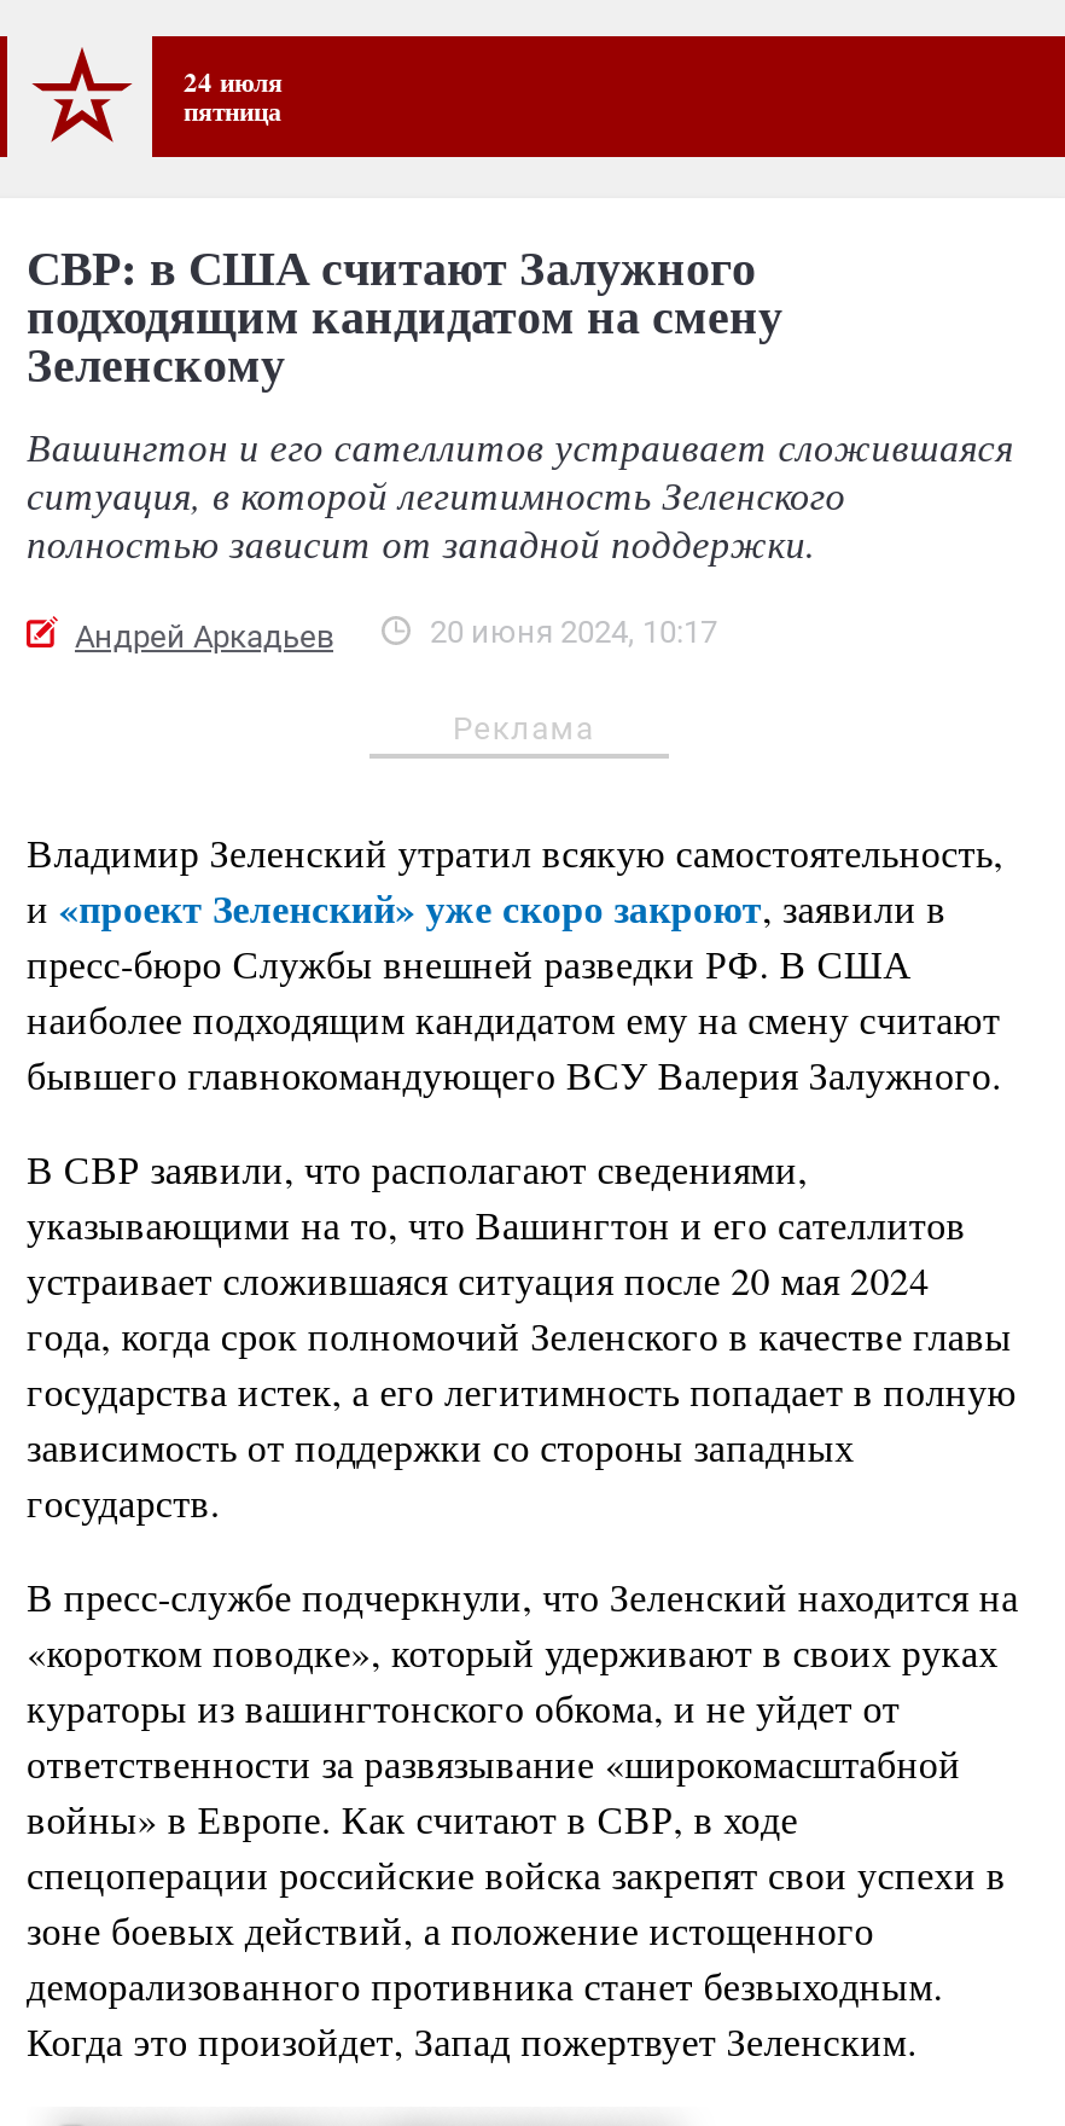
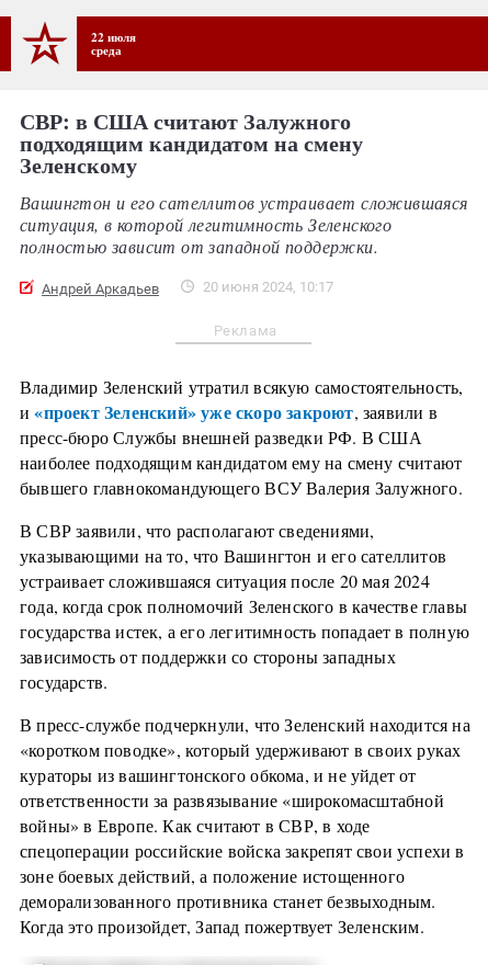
- 24 июля
- пятница
+ 22 июля
+ среда
